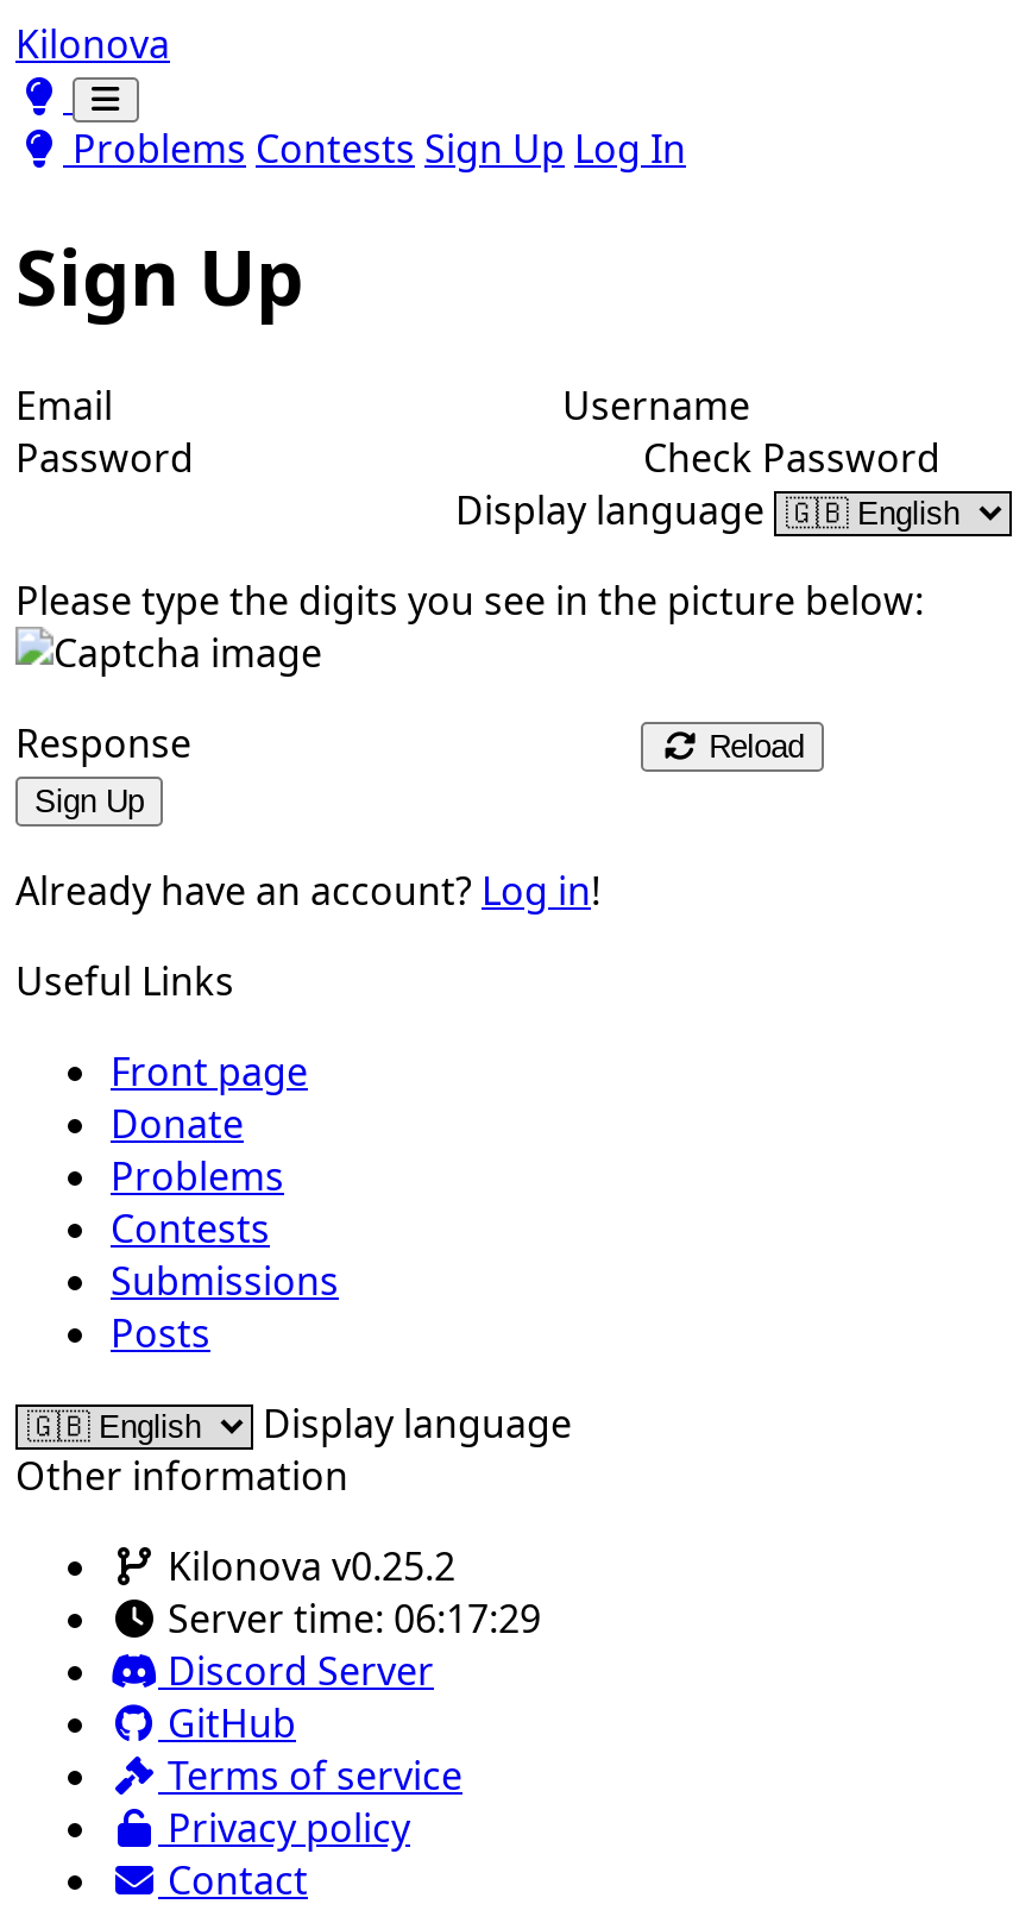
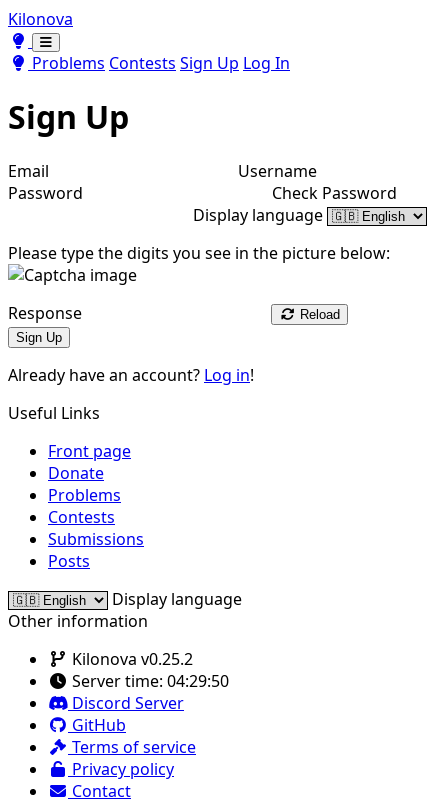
- Server time: 06:17:29
+ Server time: 04:29:50
